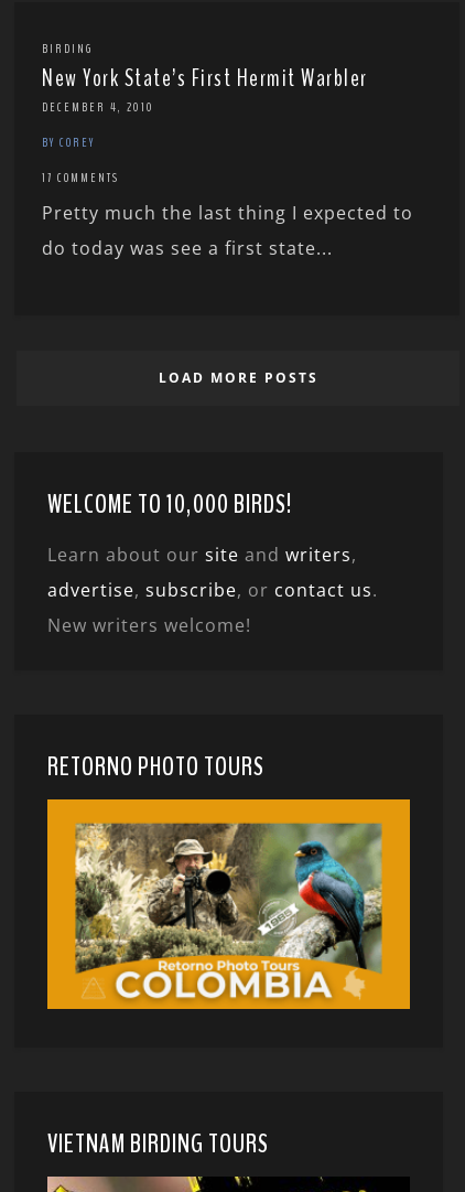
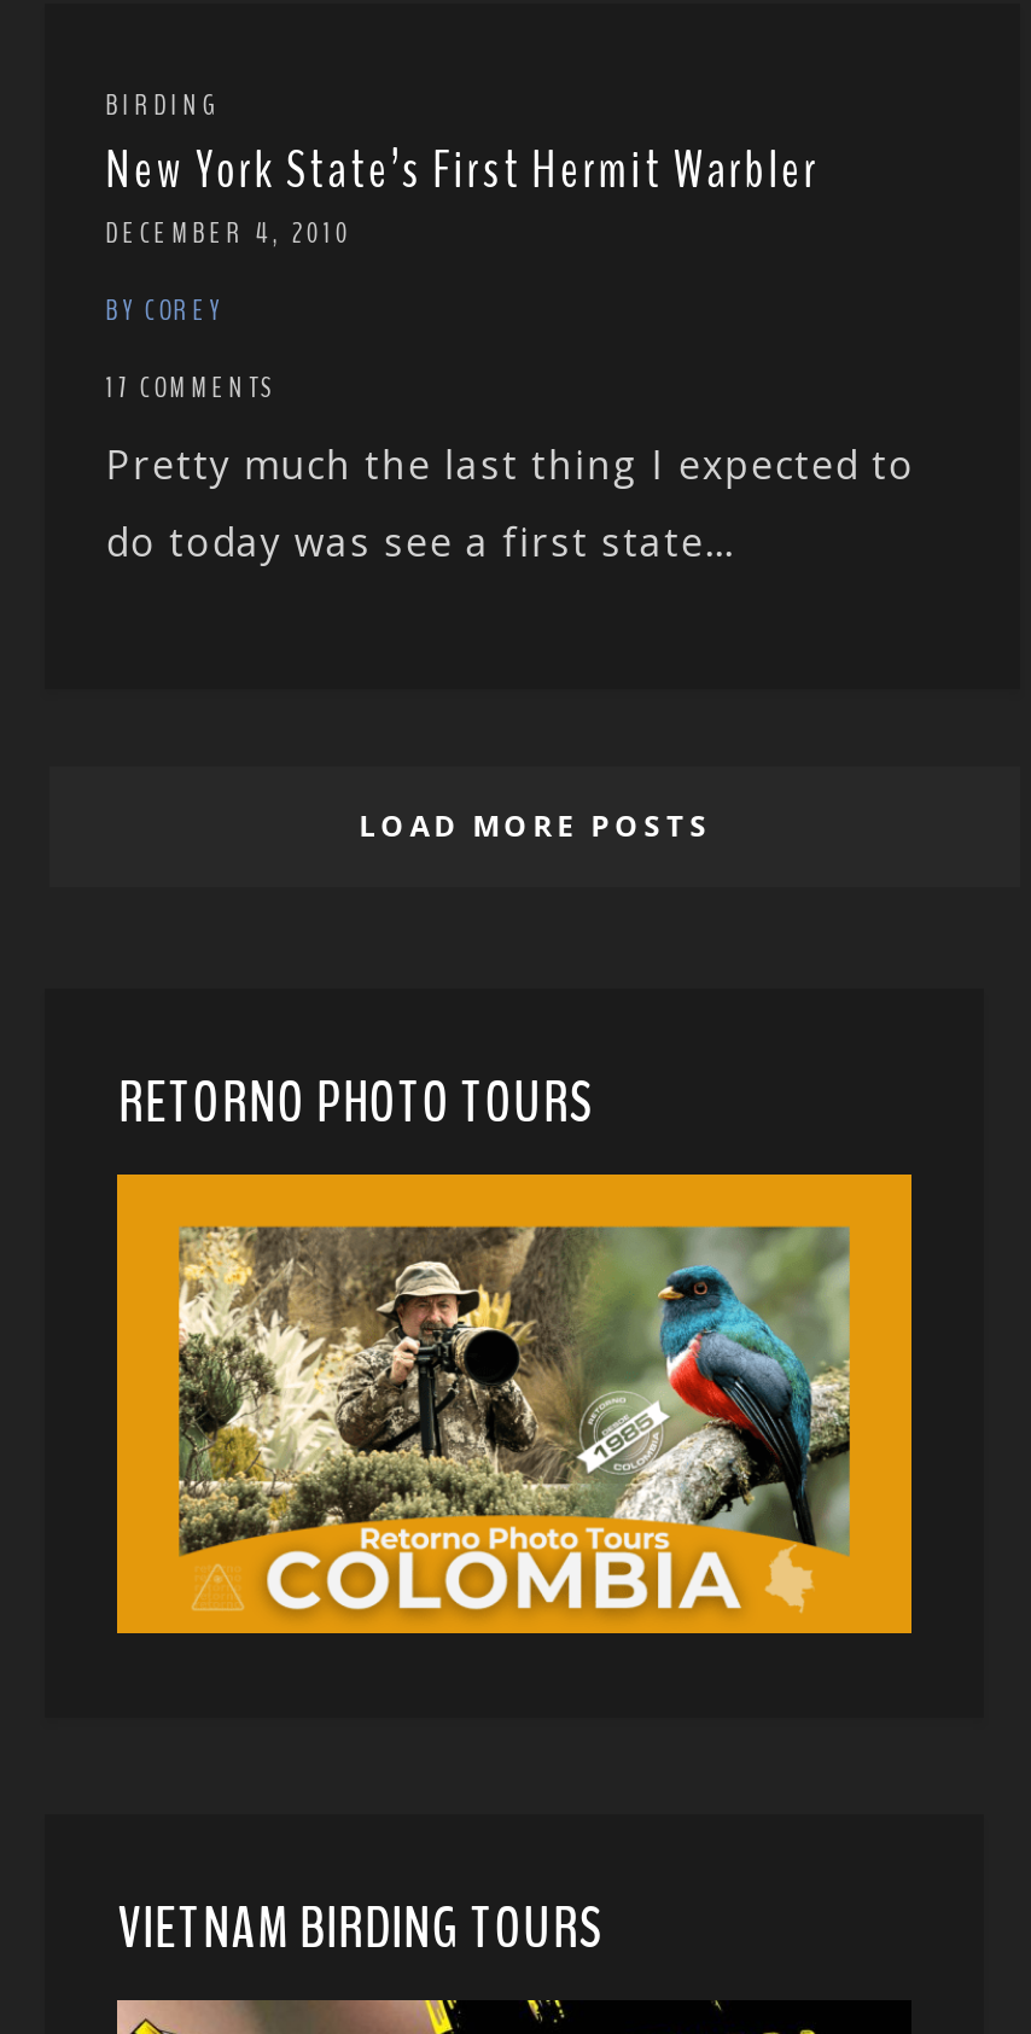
- WELCOME TO 10,000 BIRDS!
- Learn about our site and writers,
- advertise, subscribe, or contact us.
- New writers welcome!
